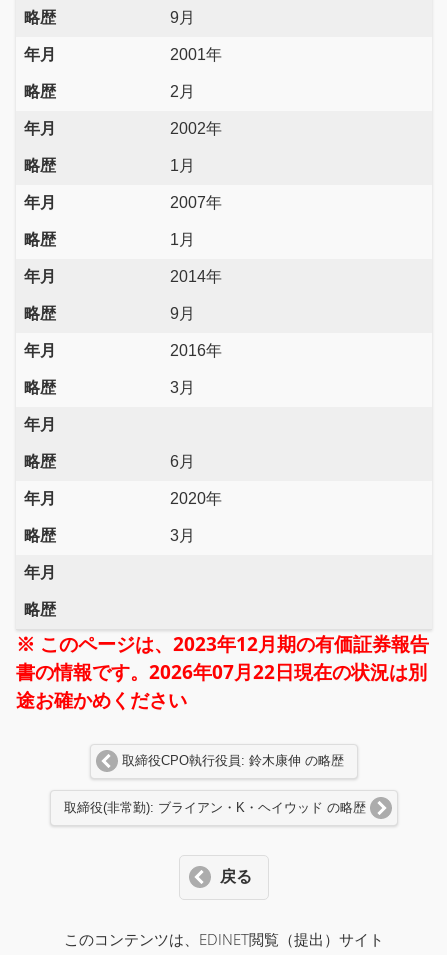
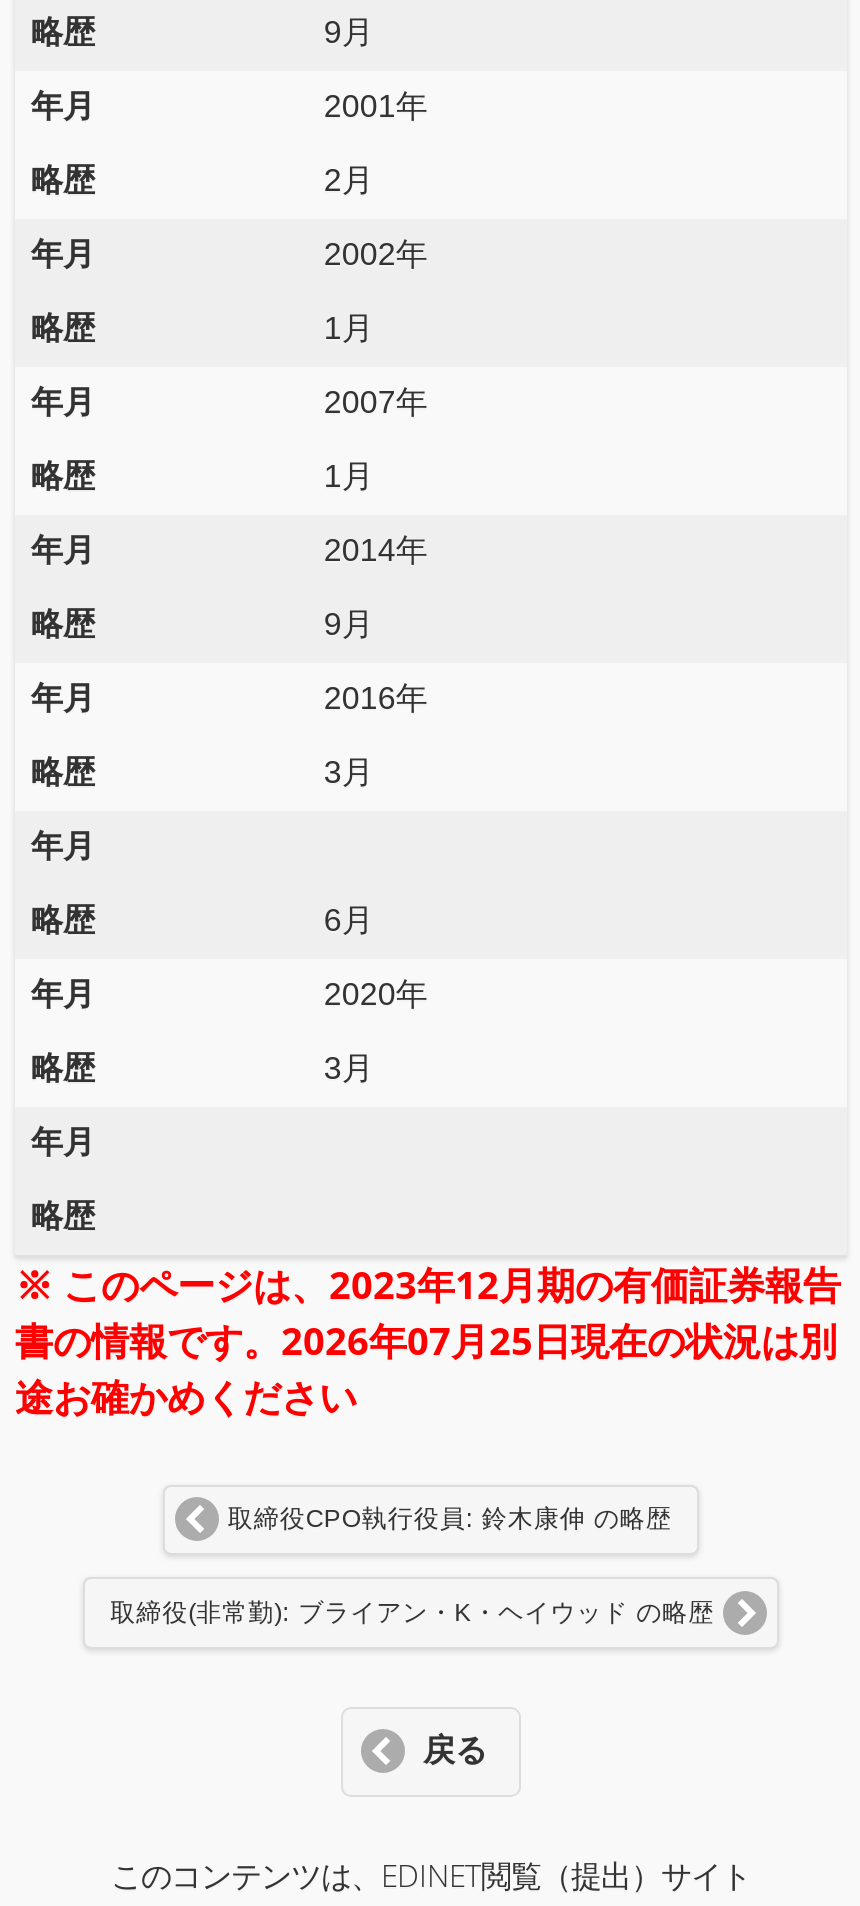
- 書の情報です。2026年07月22日現在の状況は別
+ 書の情報です。2026年07月25日現在の状況は別
